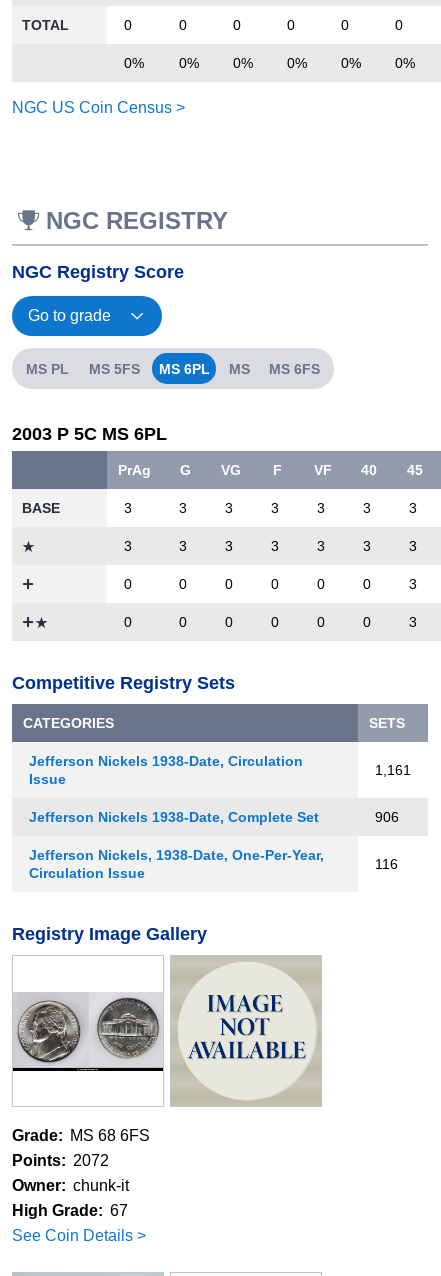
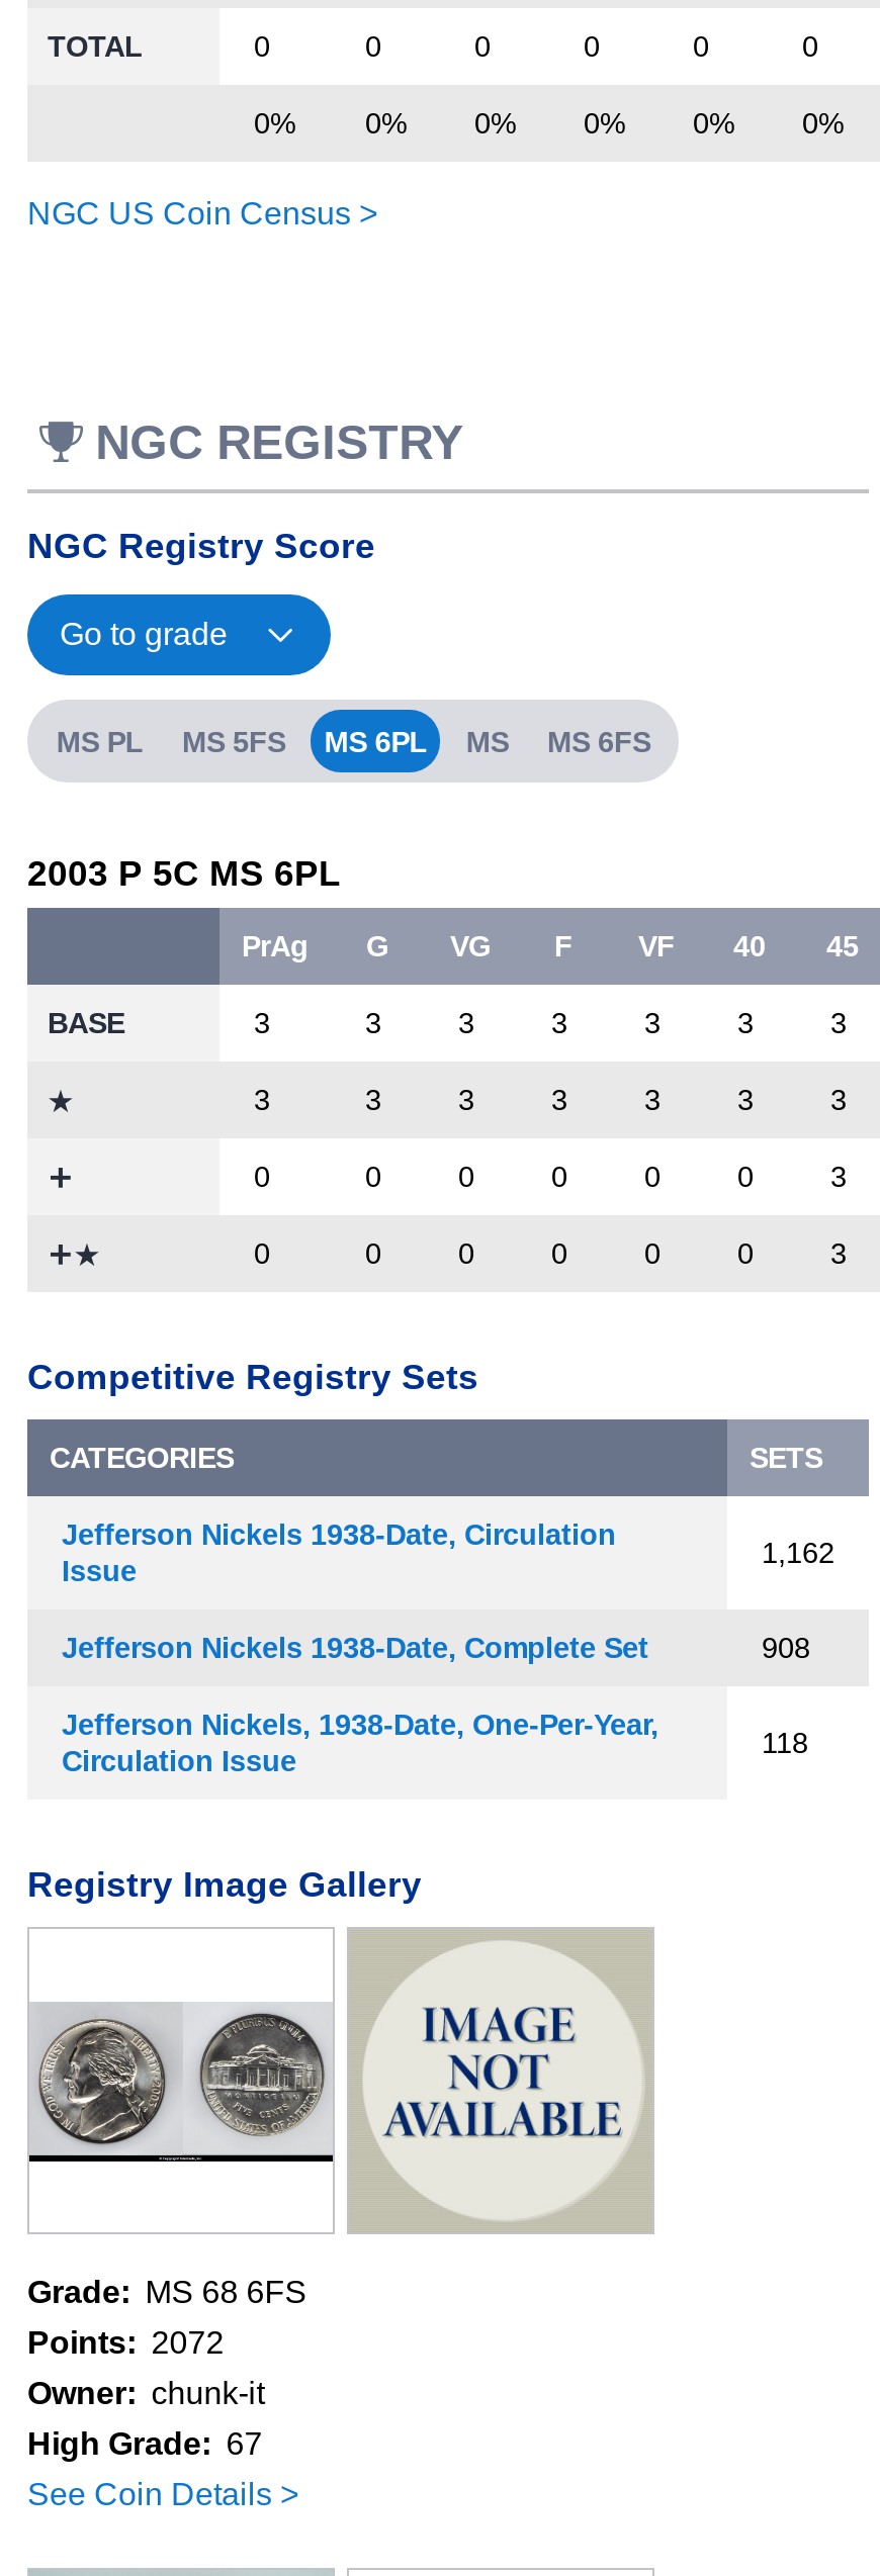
- 1,161
+ 1,162

- 906
+ 908

- 116
+ 118
